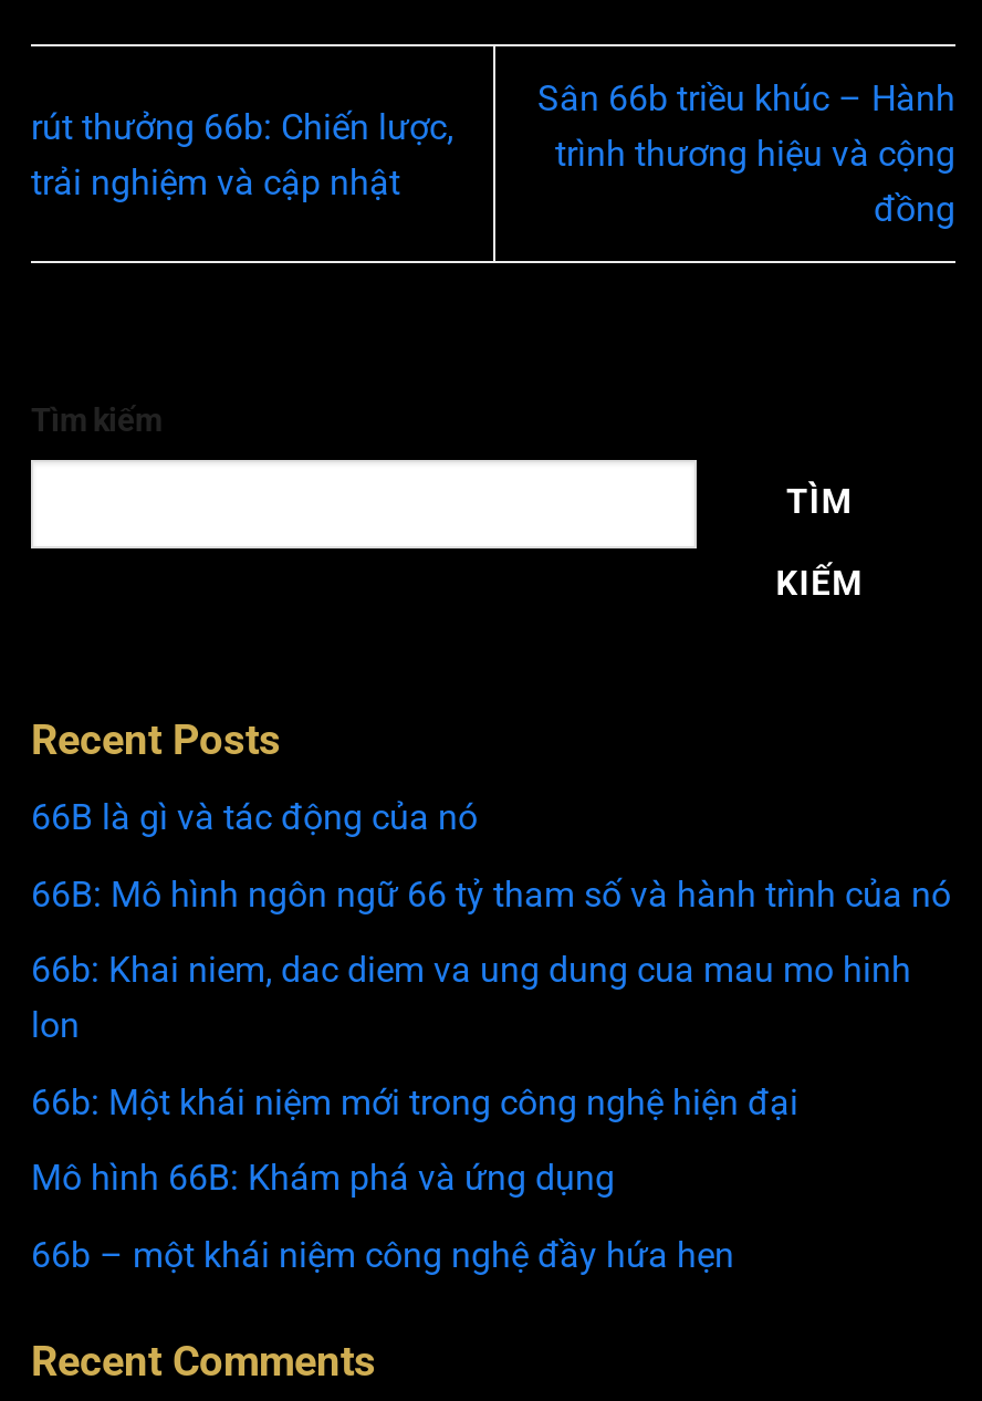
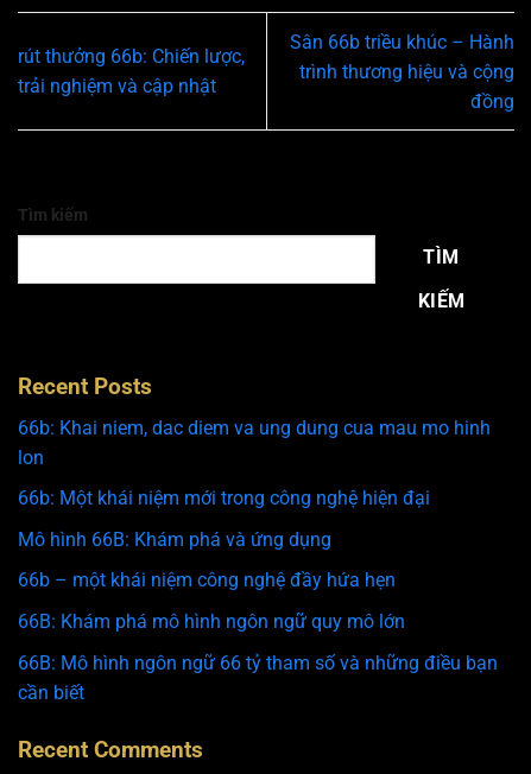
- 66B là gì và tác động của nó
- 66B: Mô hình ngôn ngữ 66 tỷ tham số và hành trình của nó

moved up: 66b: Khai niem, dac diem va ung dung cua mau mo hinh | lon | 66b: Một khái niệm mới trong công nghệ hiện đại | Mô hình 66B: Khám phá và ứng dụng | 66b – một khái niệm công nghệ đầy hứa hẹn

+ 66B: Khám phá mô hình ngôn ngữ quy mô lớn
+ 66B: Mô hình ngôn ngữ 66 tỷ tham số và những điều bạn
+ cần biết
